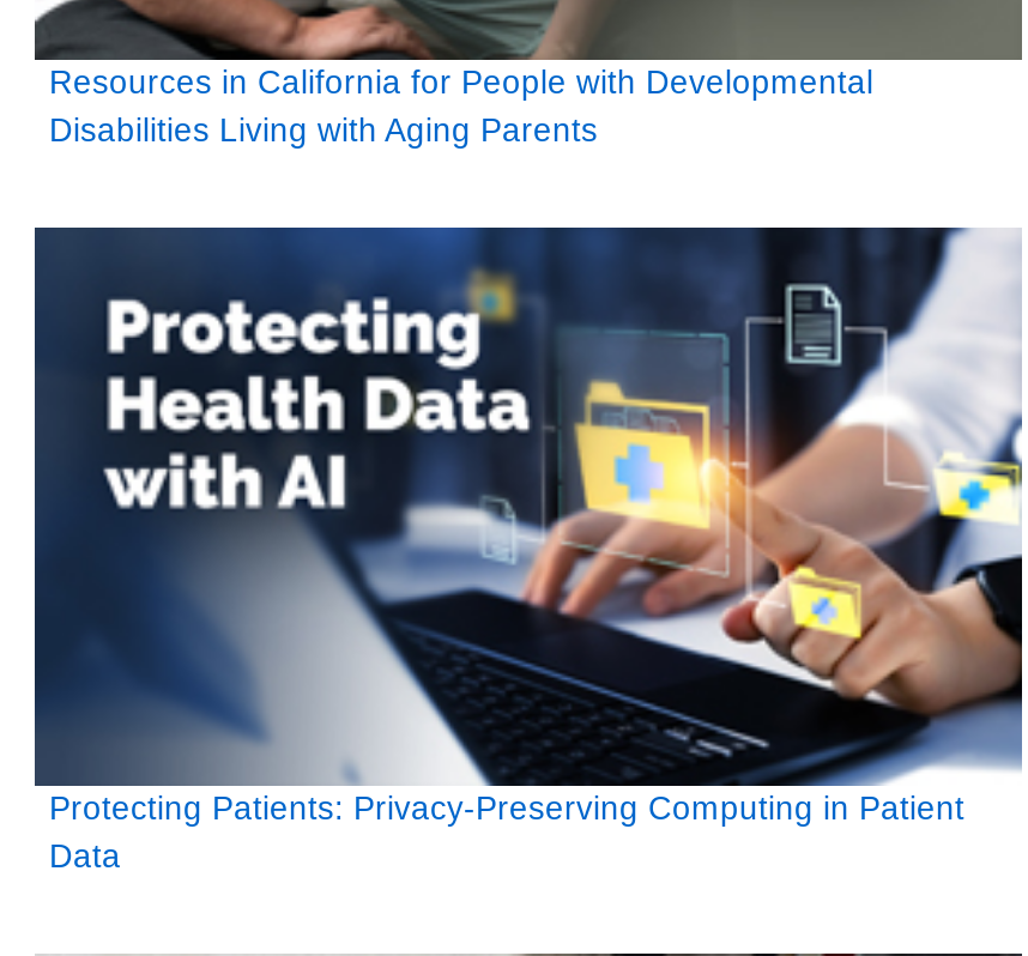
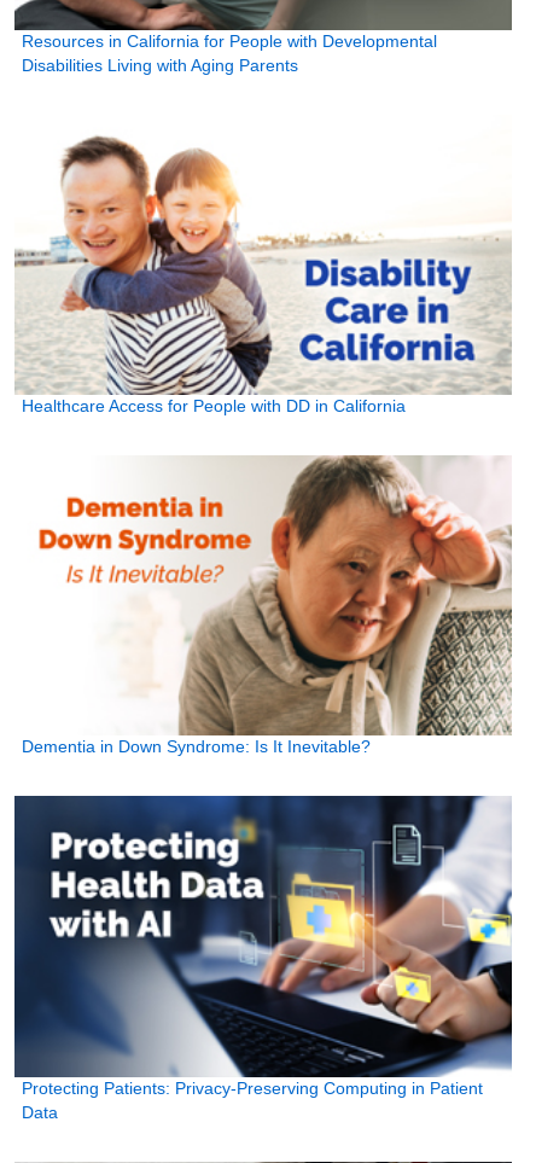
+ [image]
+ Healthcare Access for People with DD in California

+ [image]
+ Dementia in Down Syndrome: Is It Inevitable?
